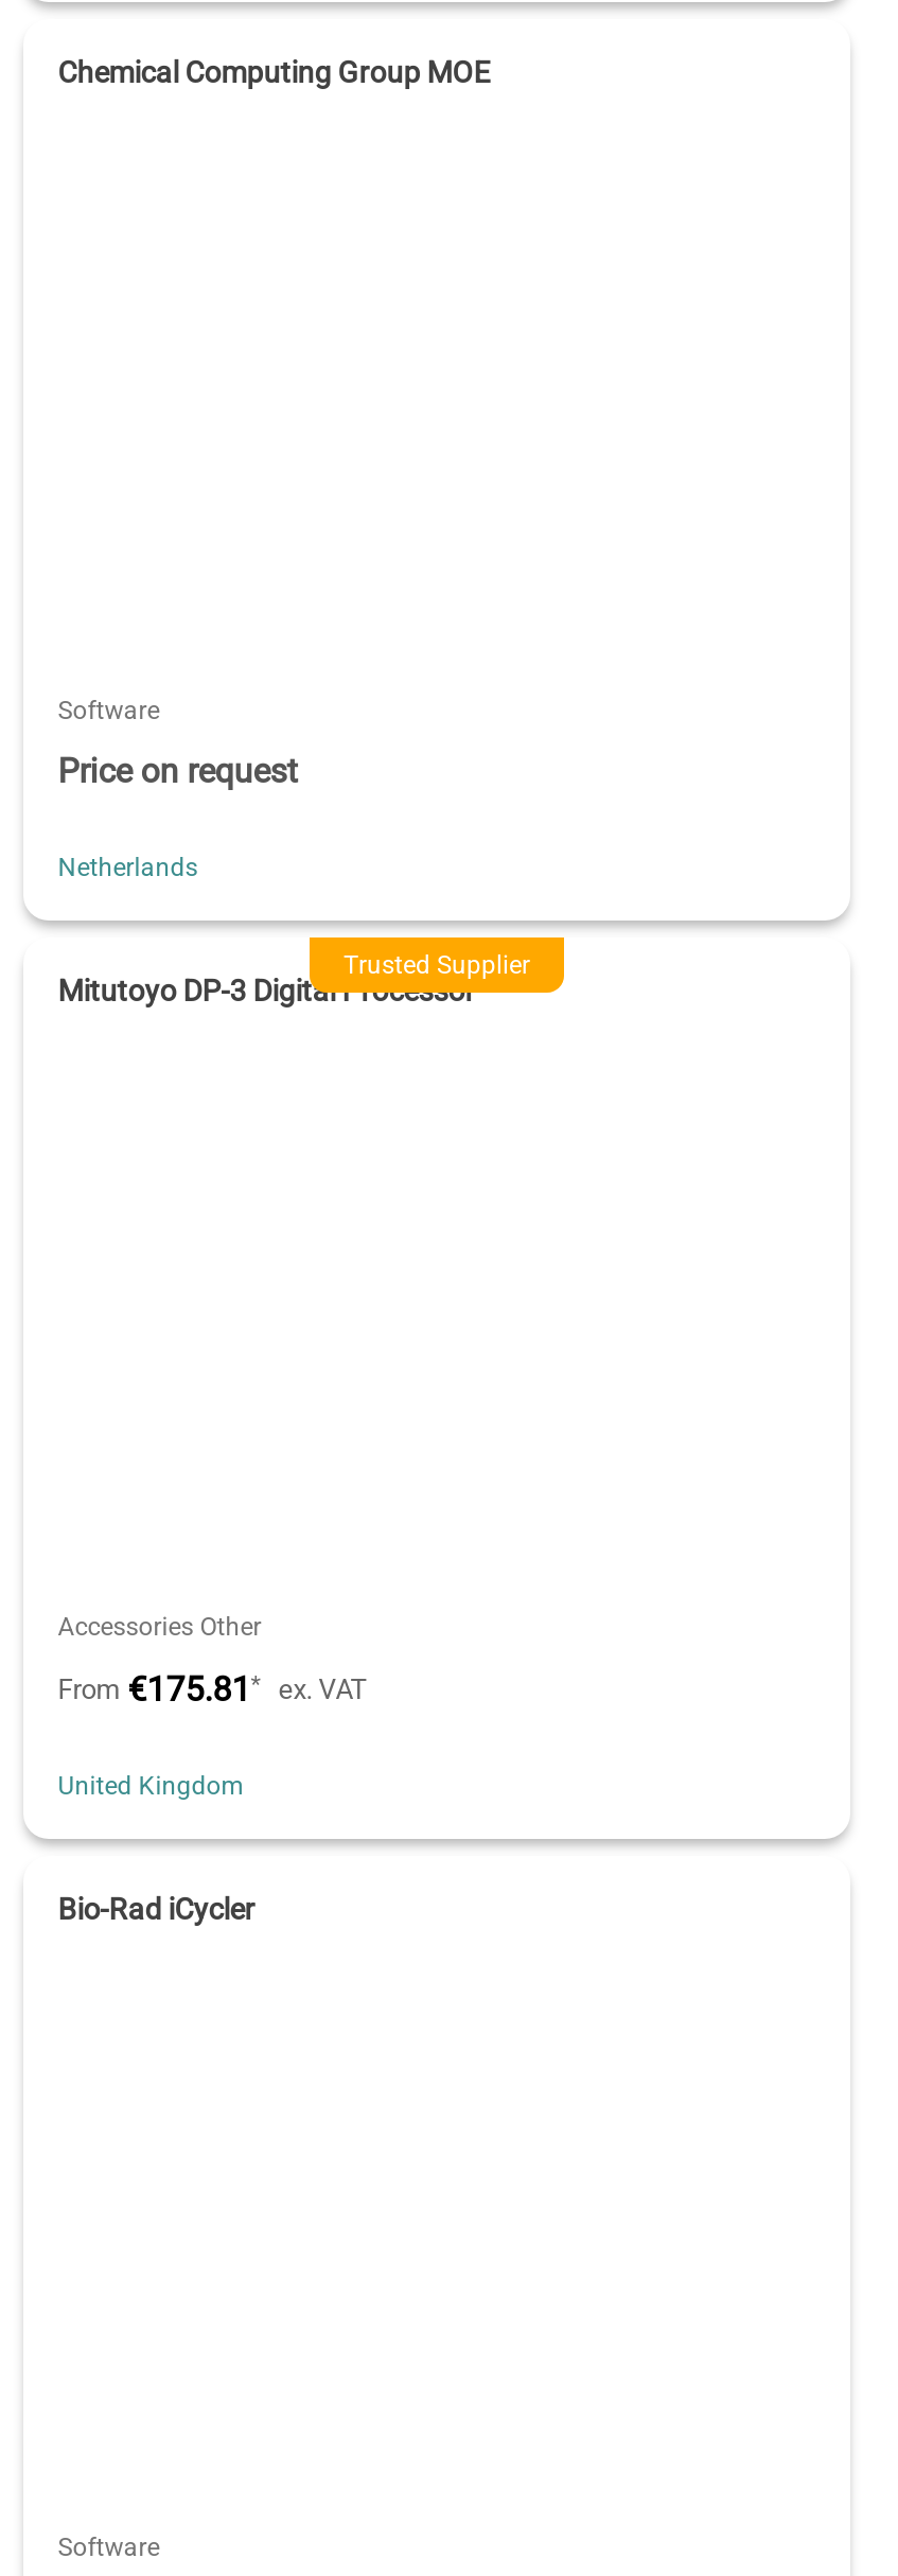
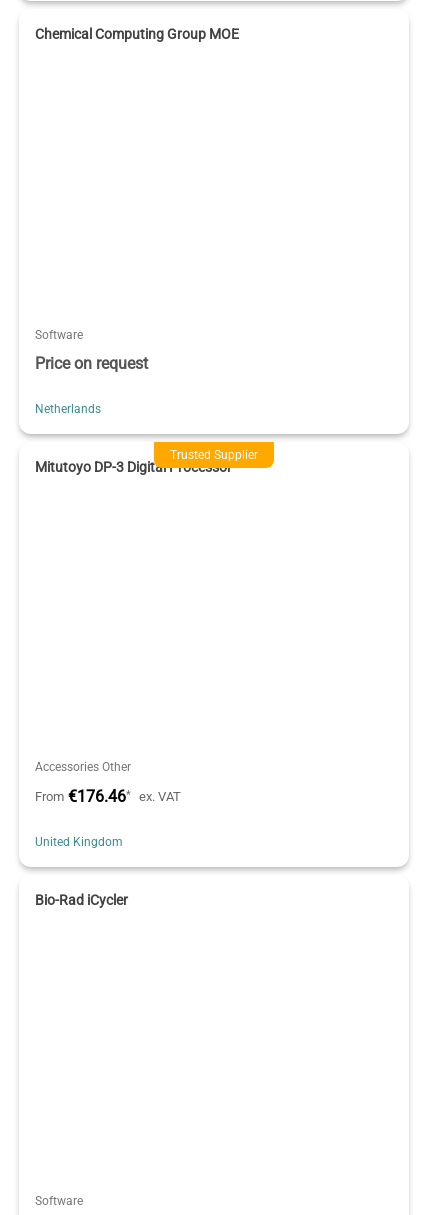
- From €175.81* ex. VAT
+ From €176.46* ex. VAT
